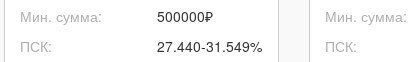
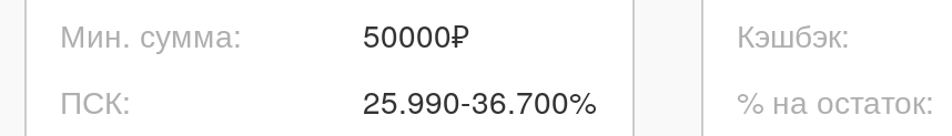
- 500000₽
+ 50000₽

- Мин. сумма:
+ Кэшбэк:

- 27.440-31.549%
+ 25.990-36.700%

- ПСК:
+ % на остаток:
